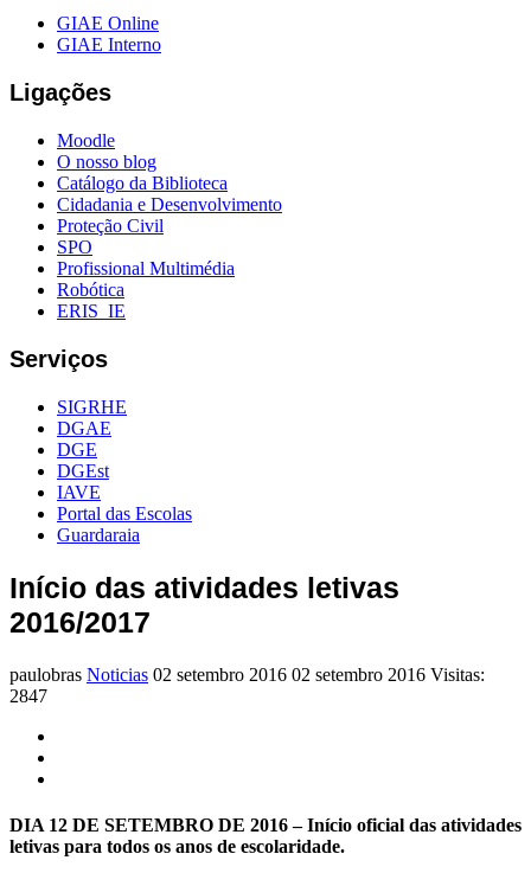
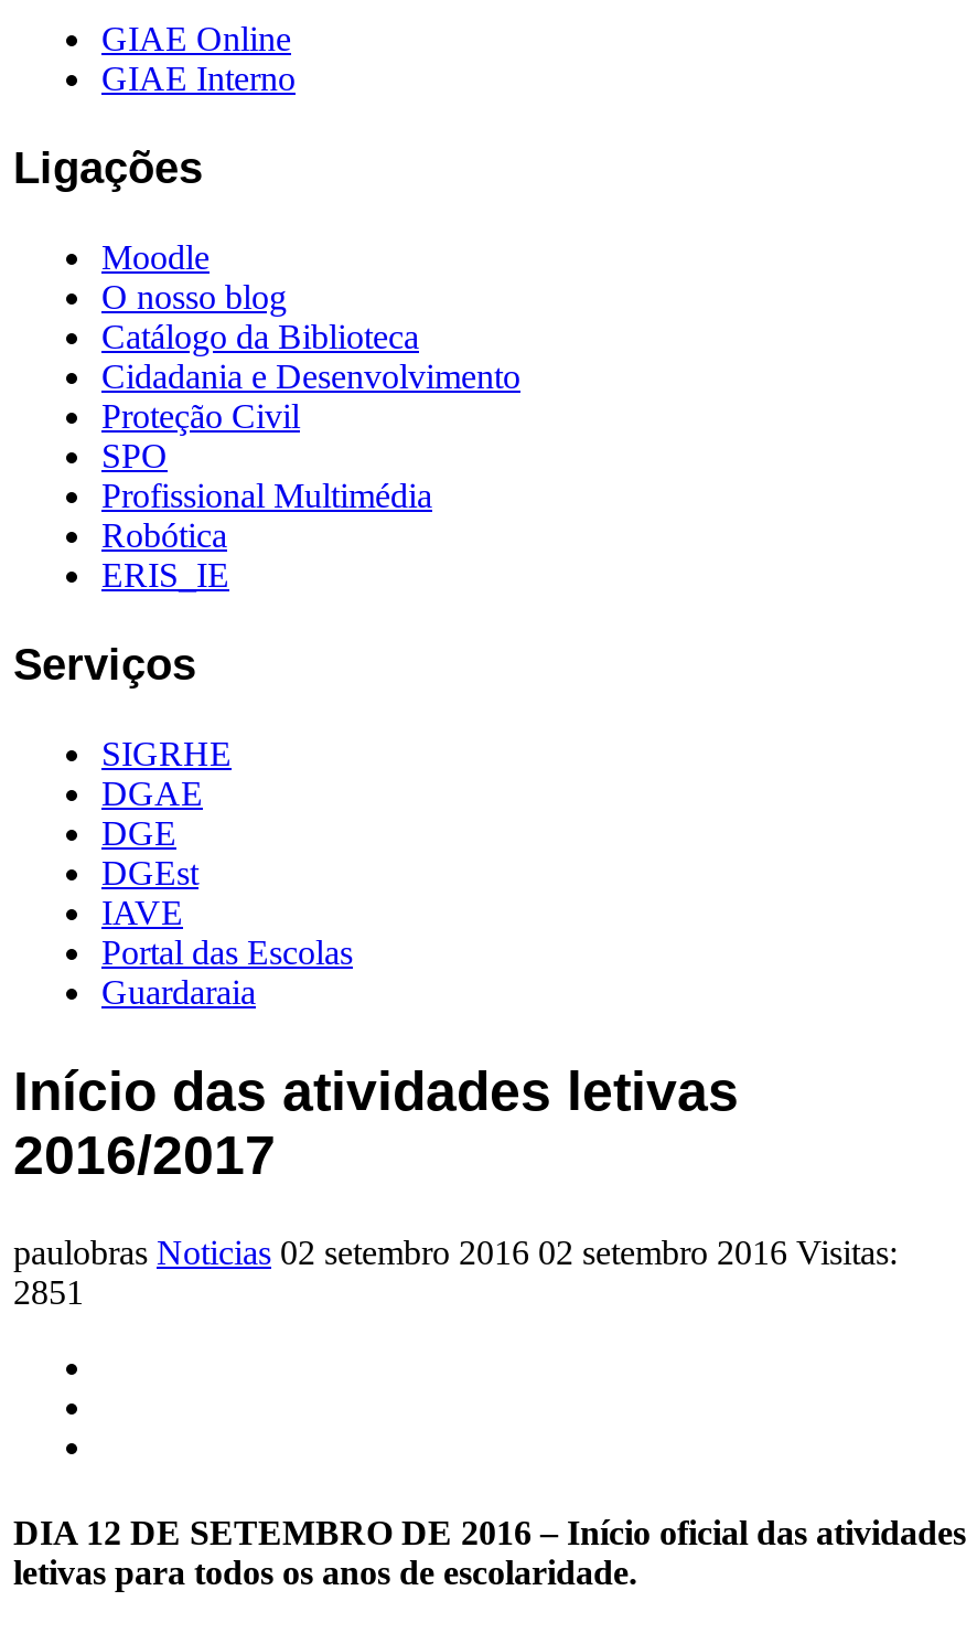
- 2847
+ 2851
